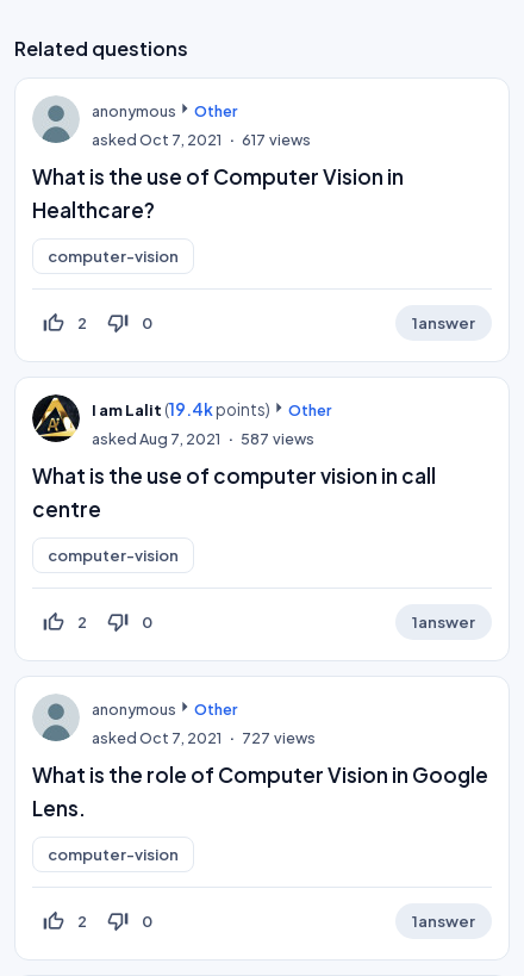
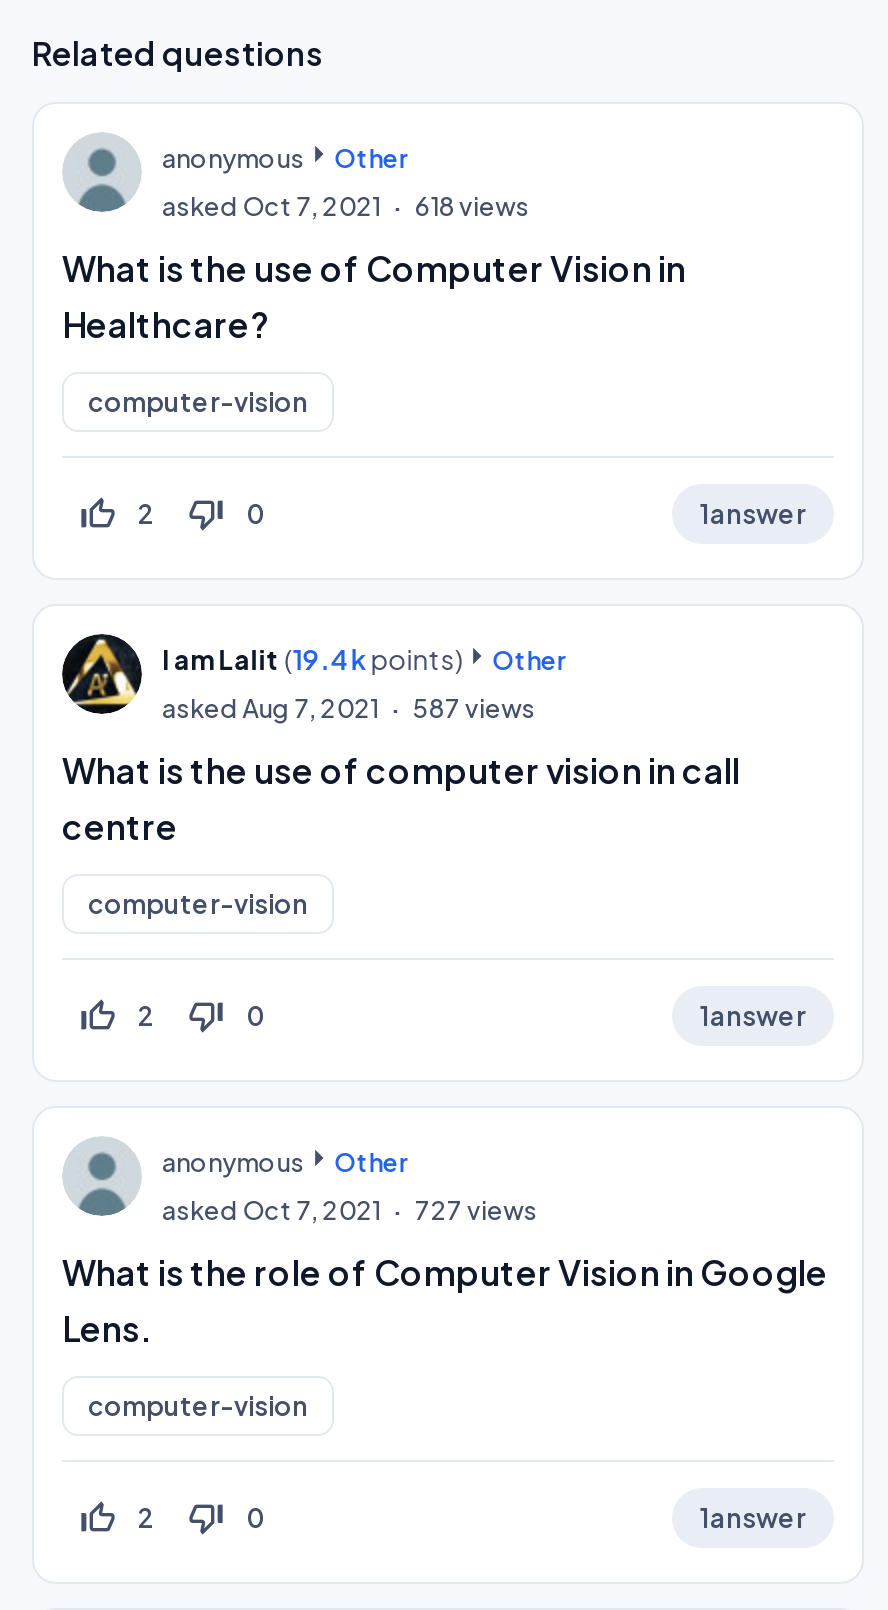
- asked Oct 7, 2021 617 views
+ asked Oct 7, 2021 618 views
